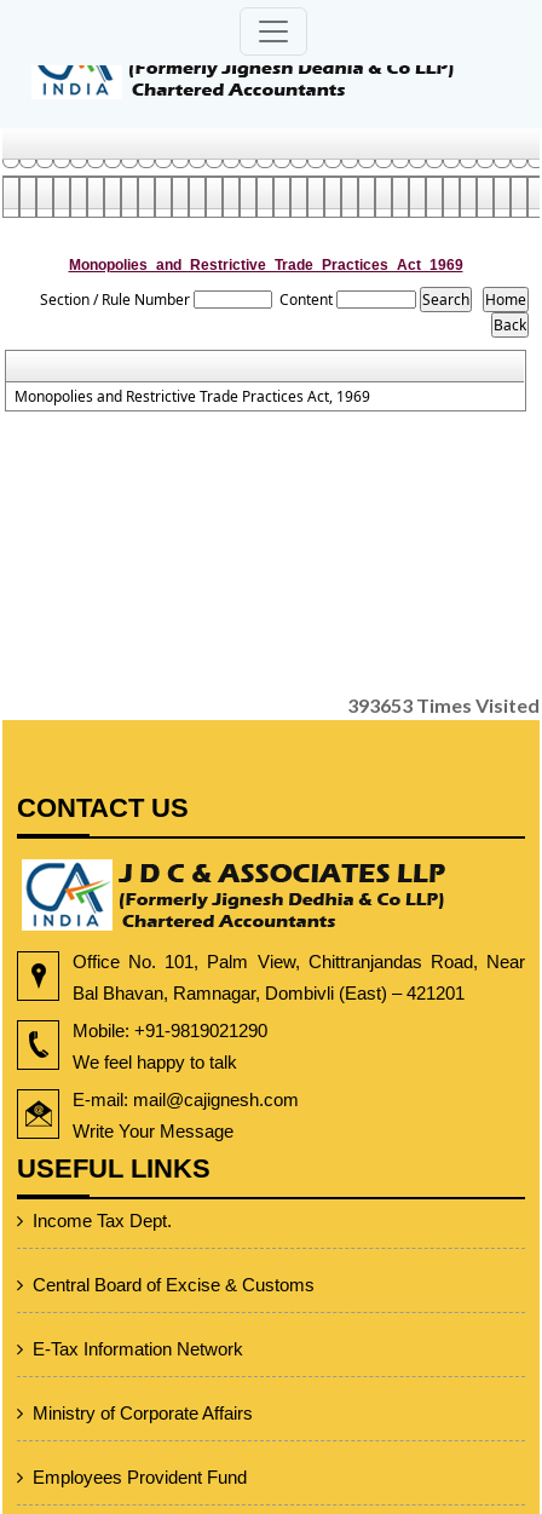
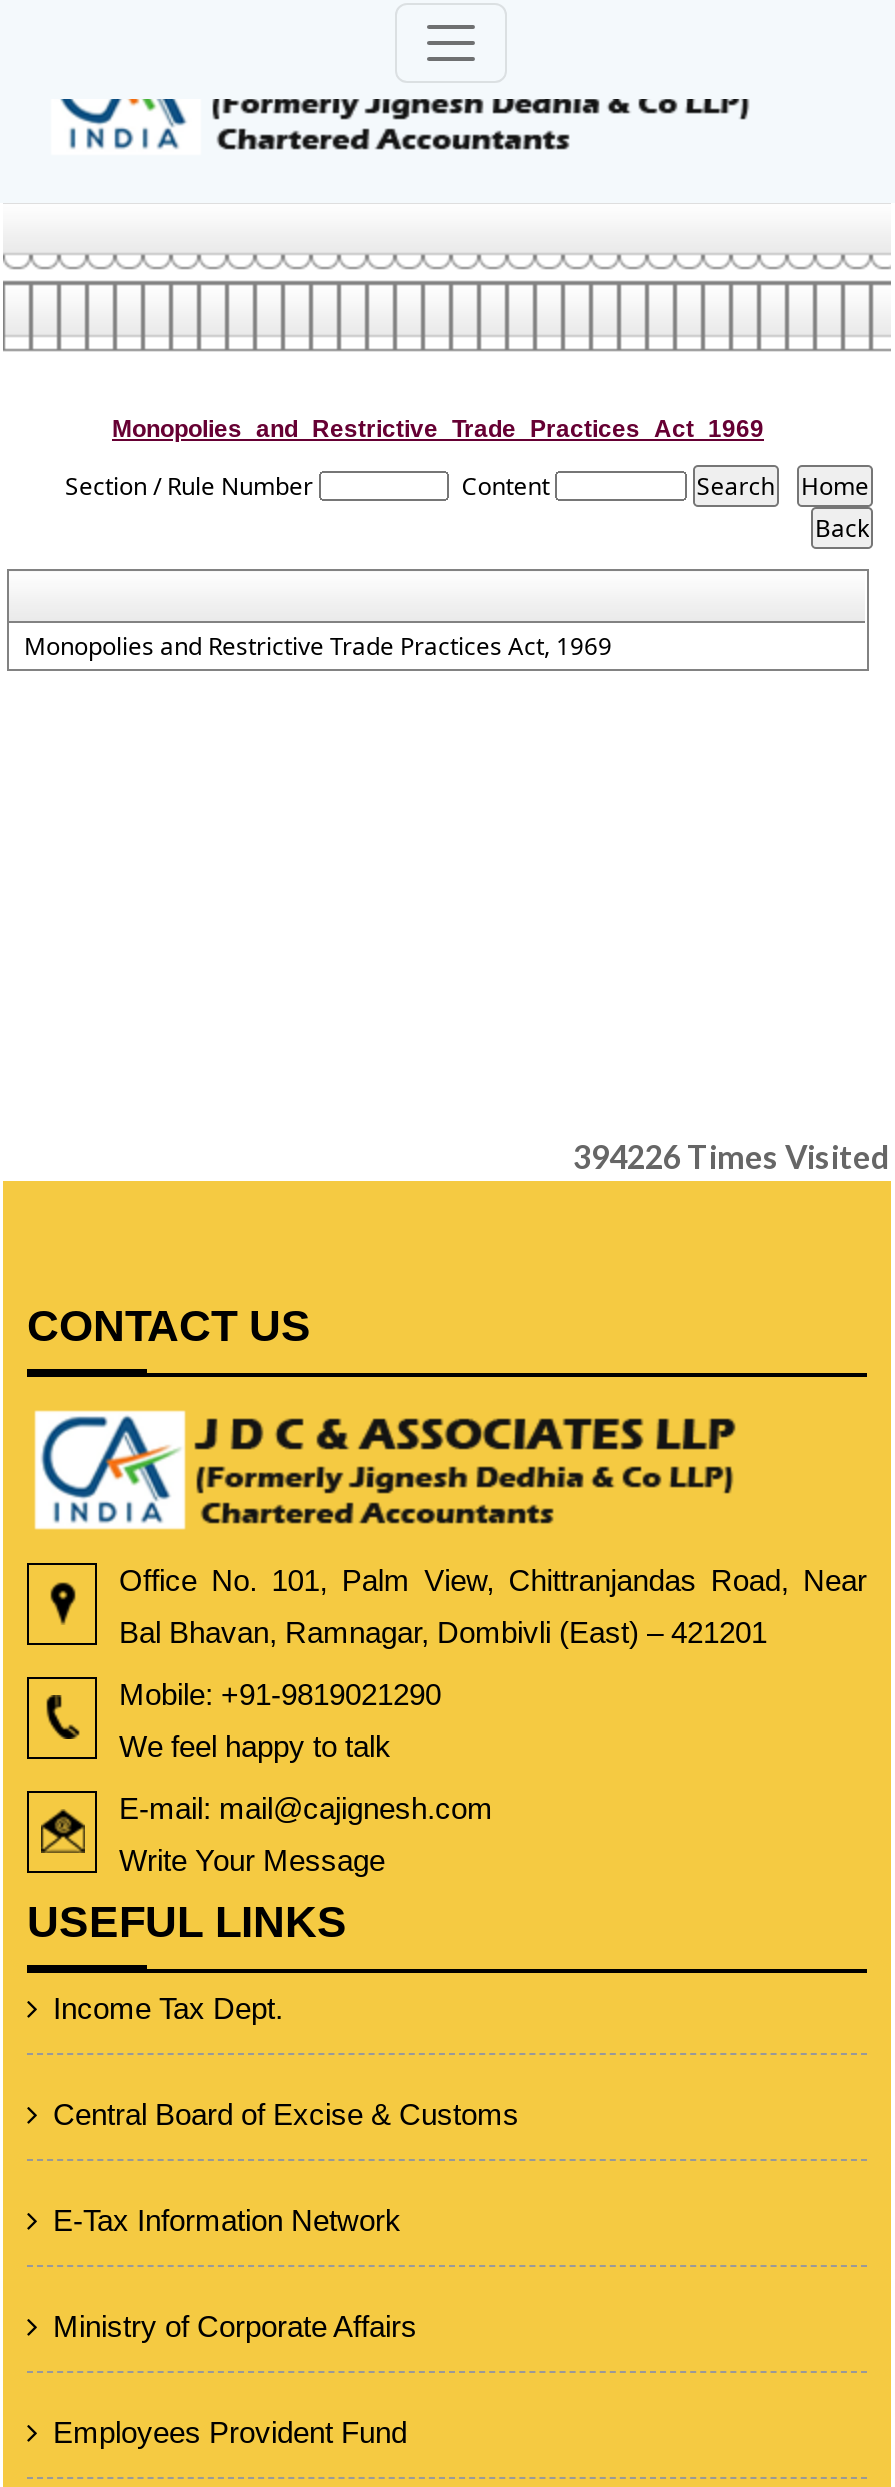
- 393653 Times Visited
+ 394226 Times Visited
